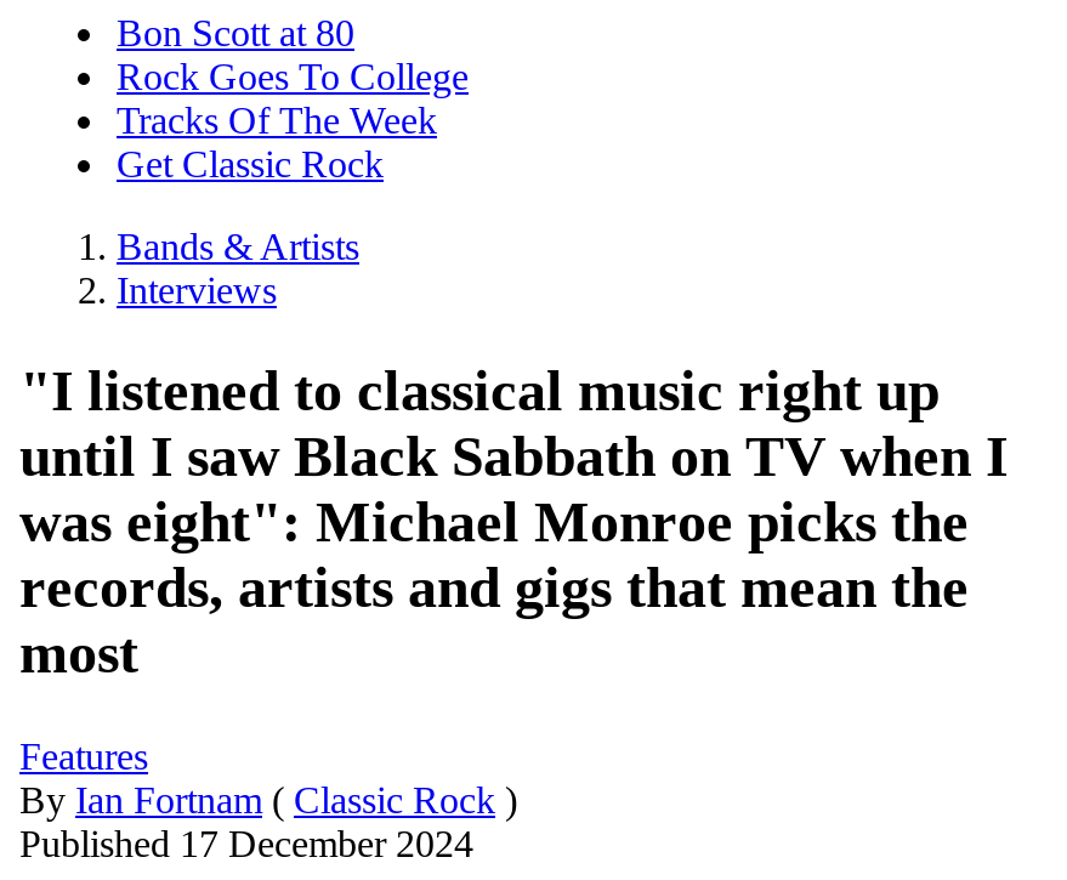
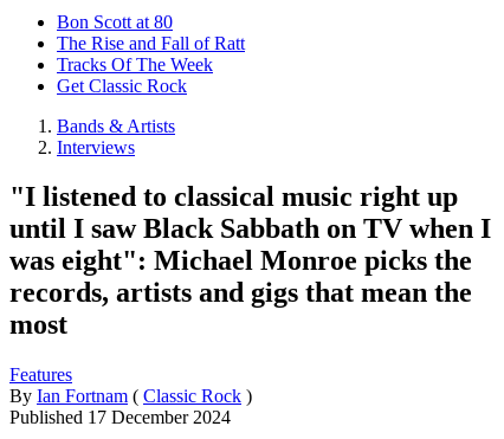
- Rock Goes To College
+ The Rise and Fall of Ratt
